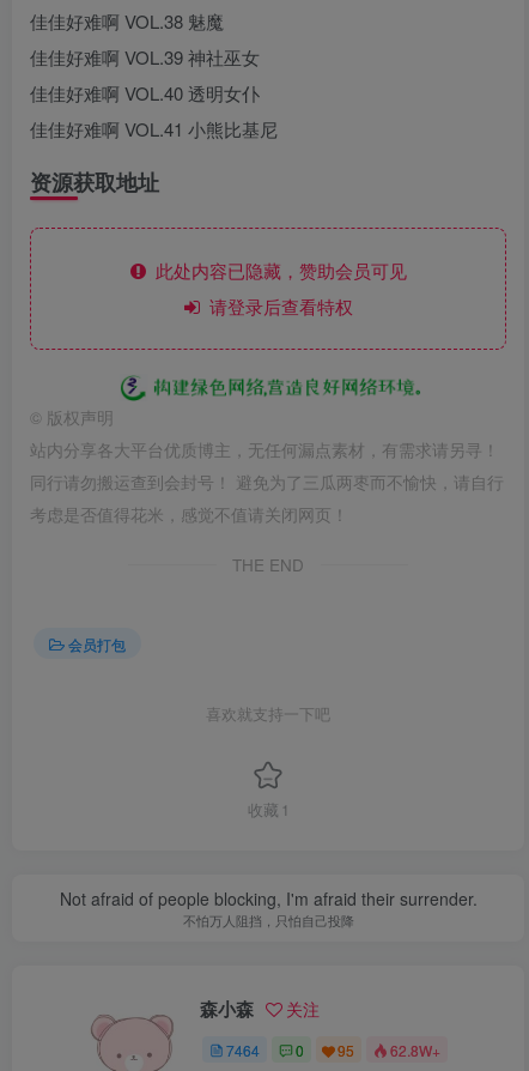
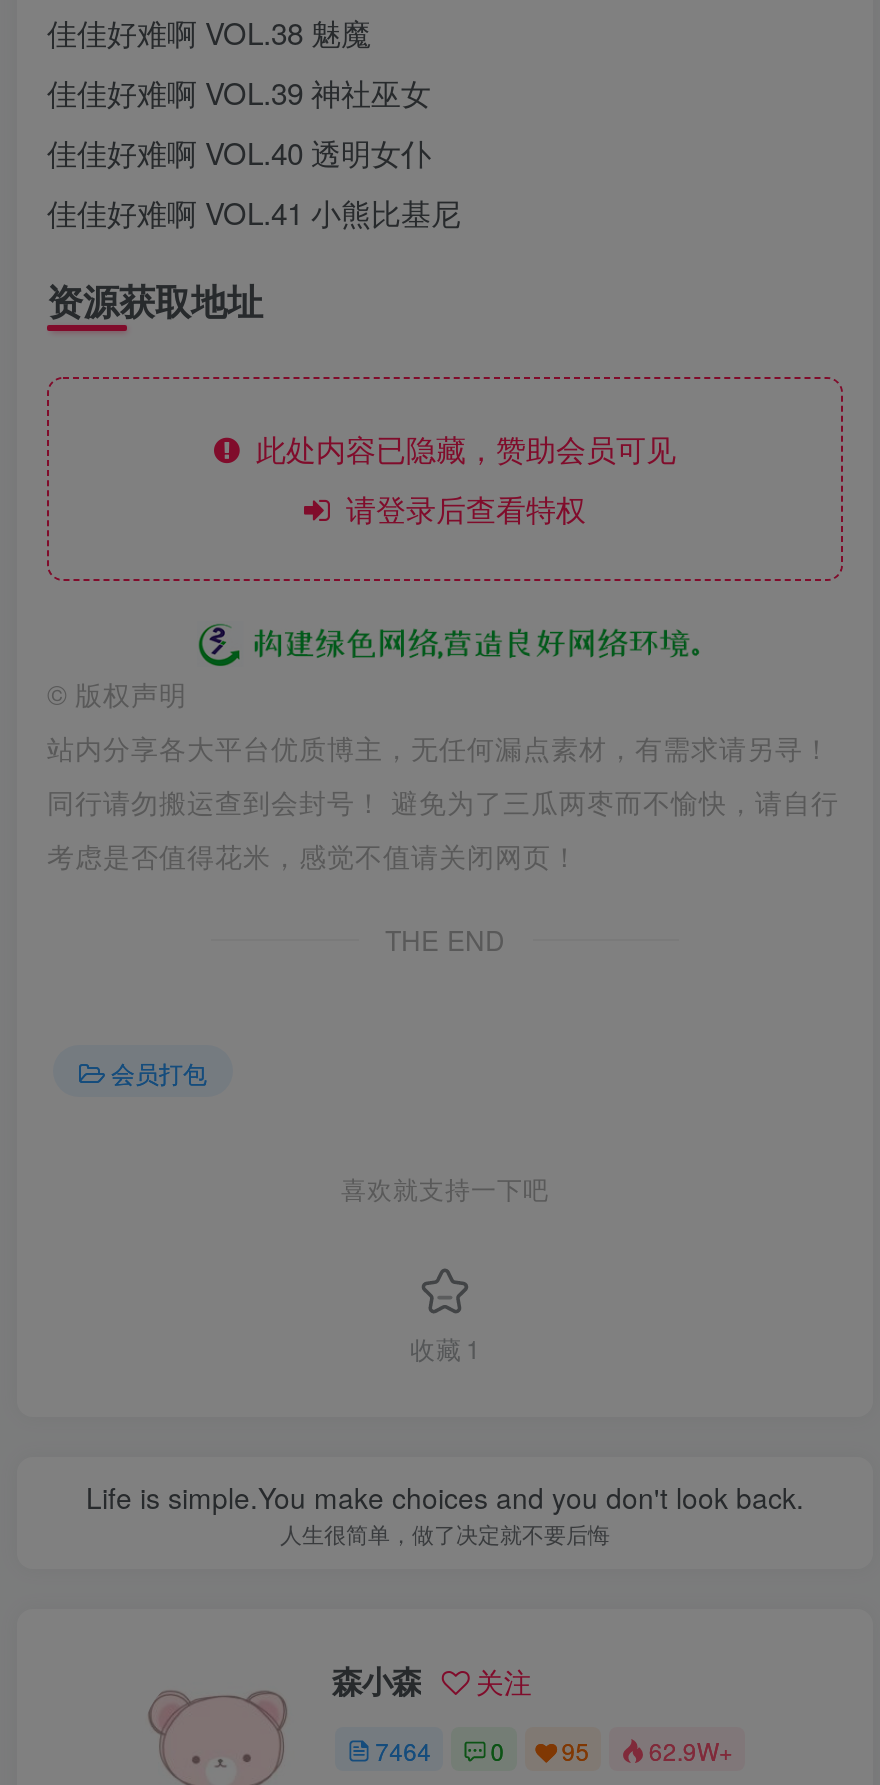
- Not afraid of people blocking, I'm afraid their surrender.
- 不怕万人阻挡，只怕自己投降
+ Life is simple.You make choices and you don't look back.
+ 人生很简单，做了决定就不要后悔

- 7464 0 95 62.8W+
+ 7464 0 95 62.9W+
